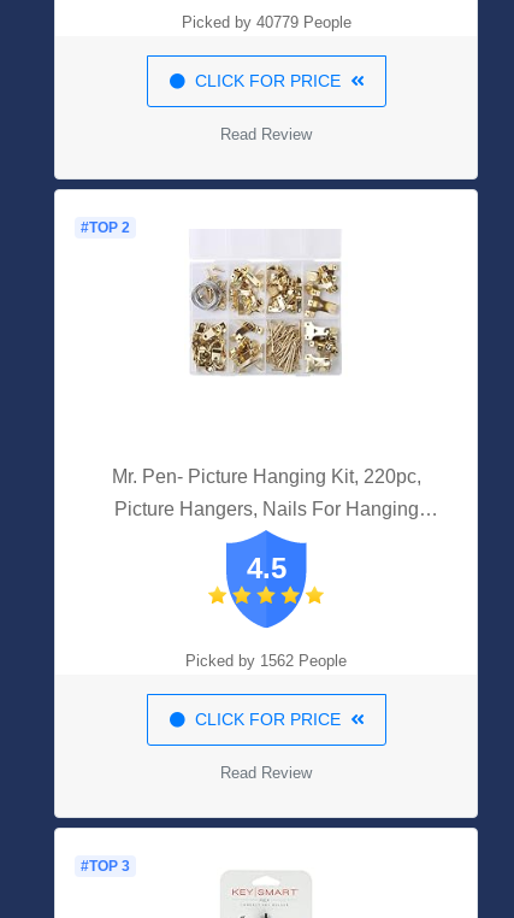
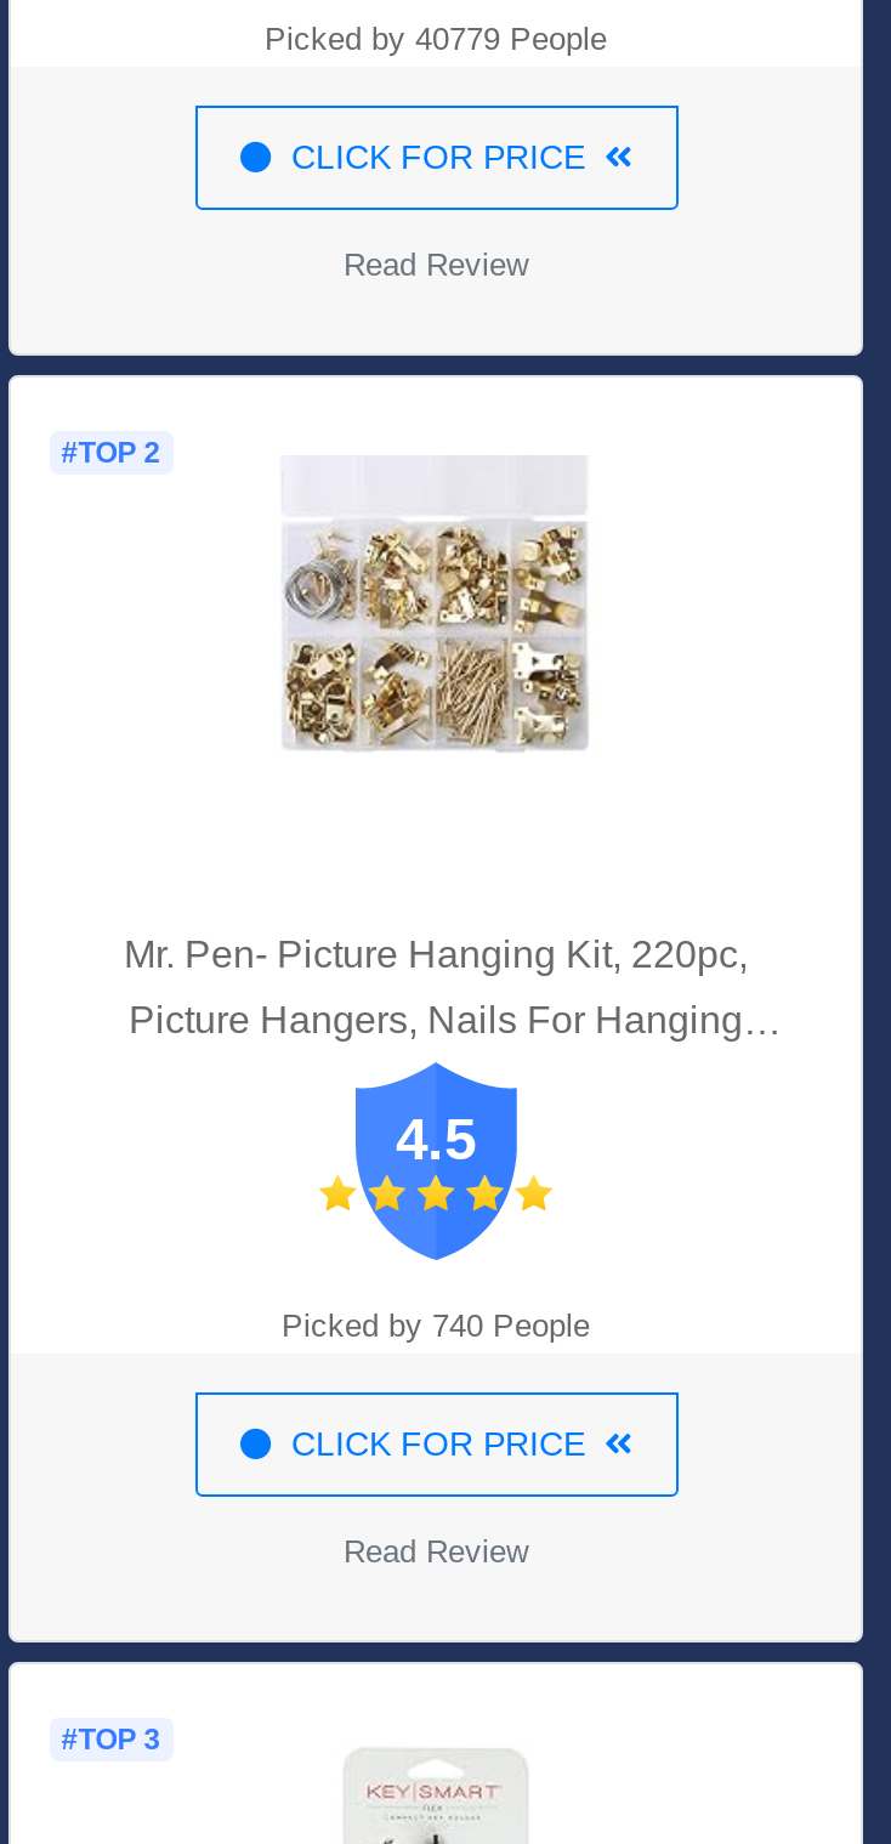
- Picked by 1562 People
+ Picked by 740 People
